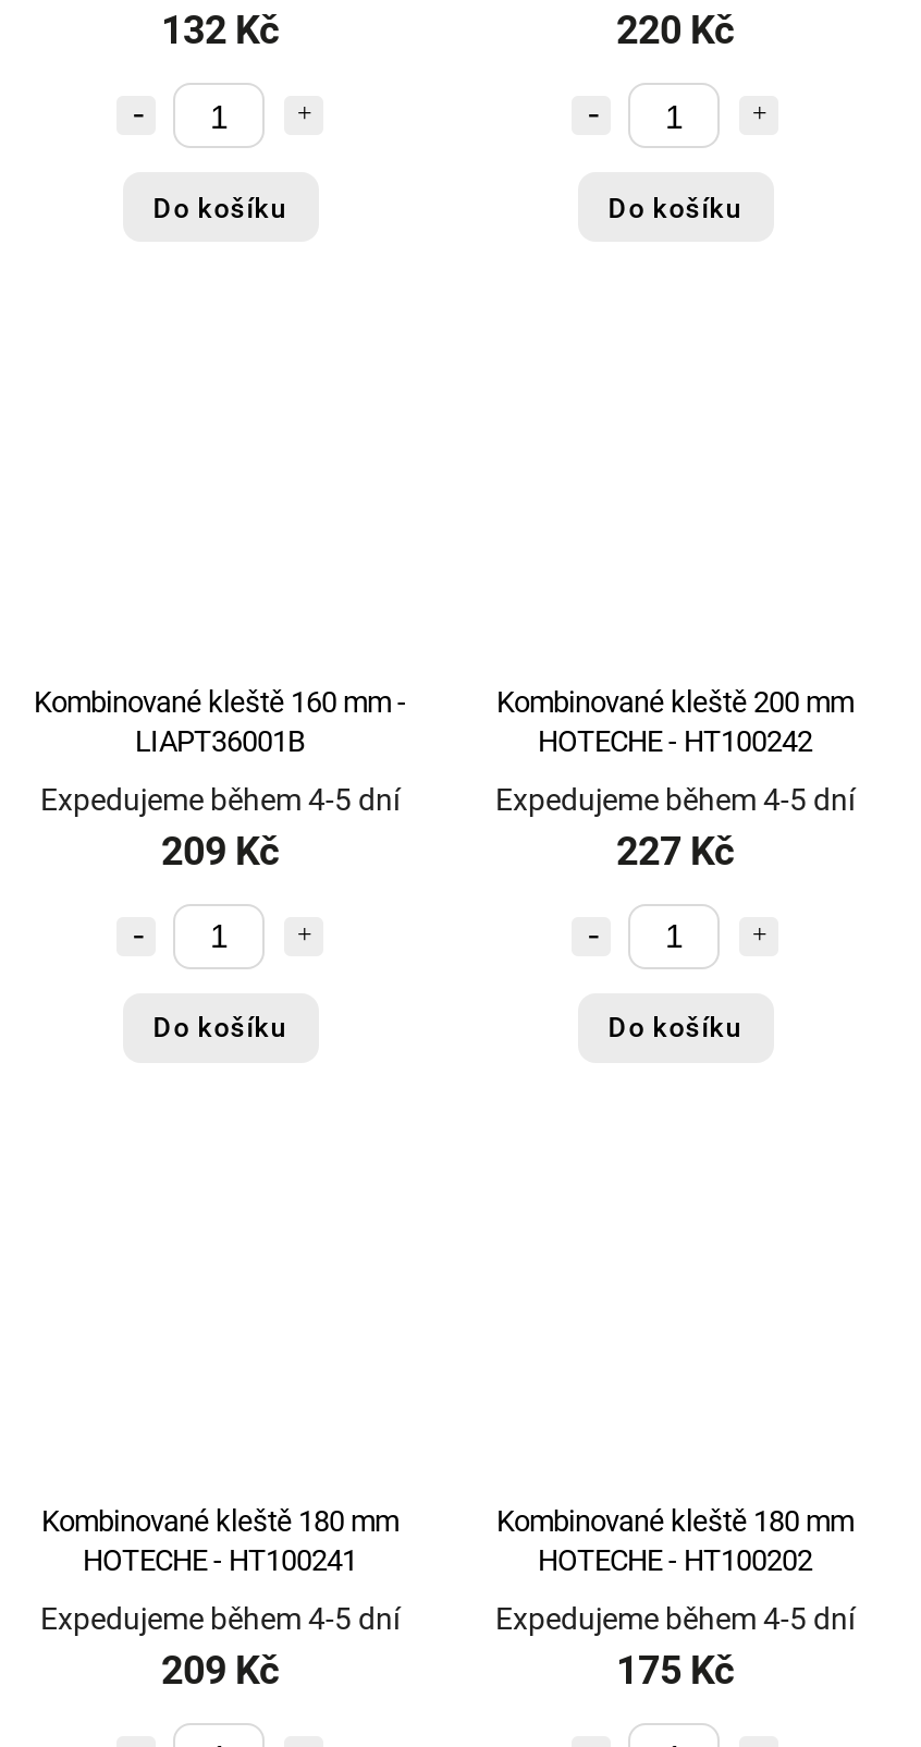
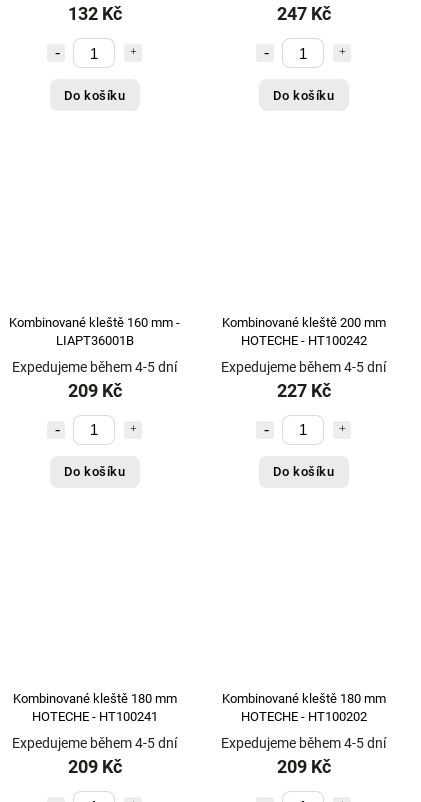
- 220 Kč
+ 247 Kč

- 175 Kč
+ 209 Kč
